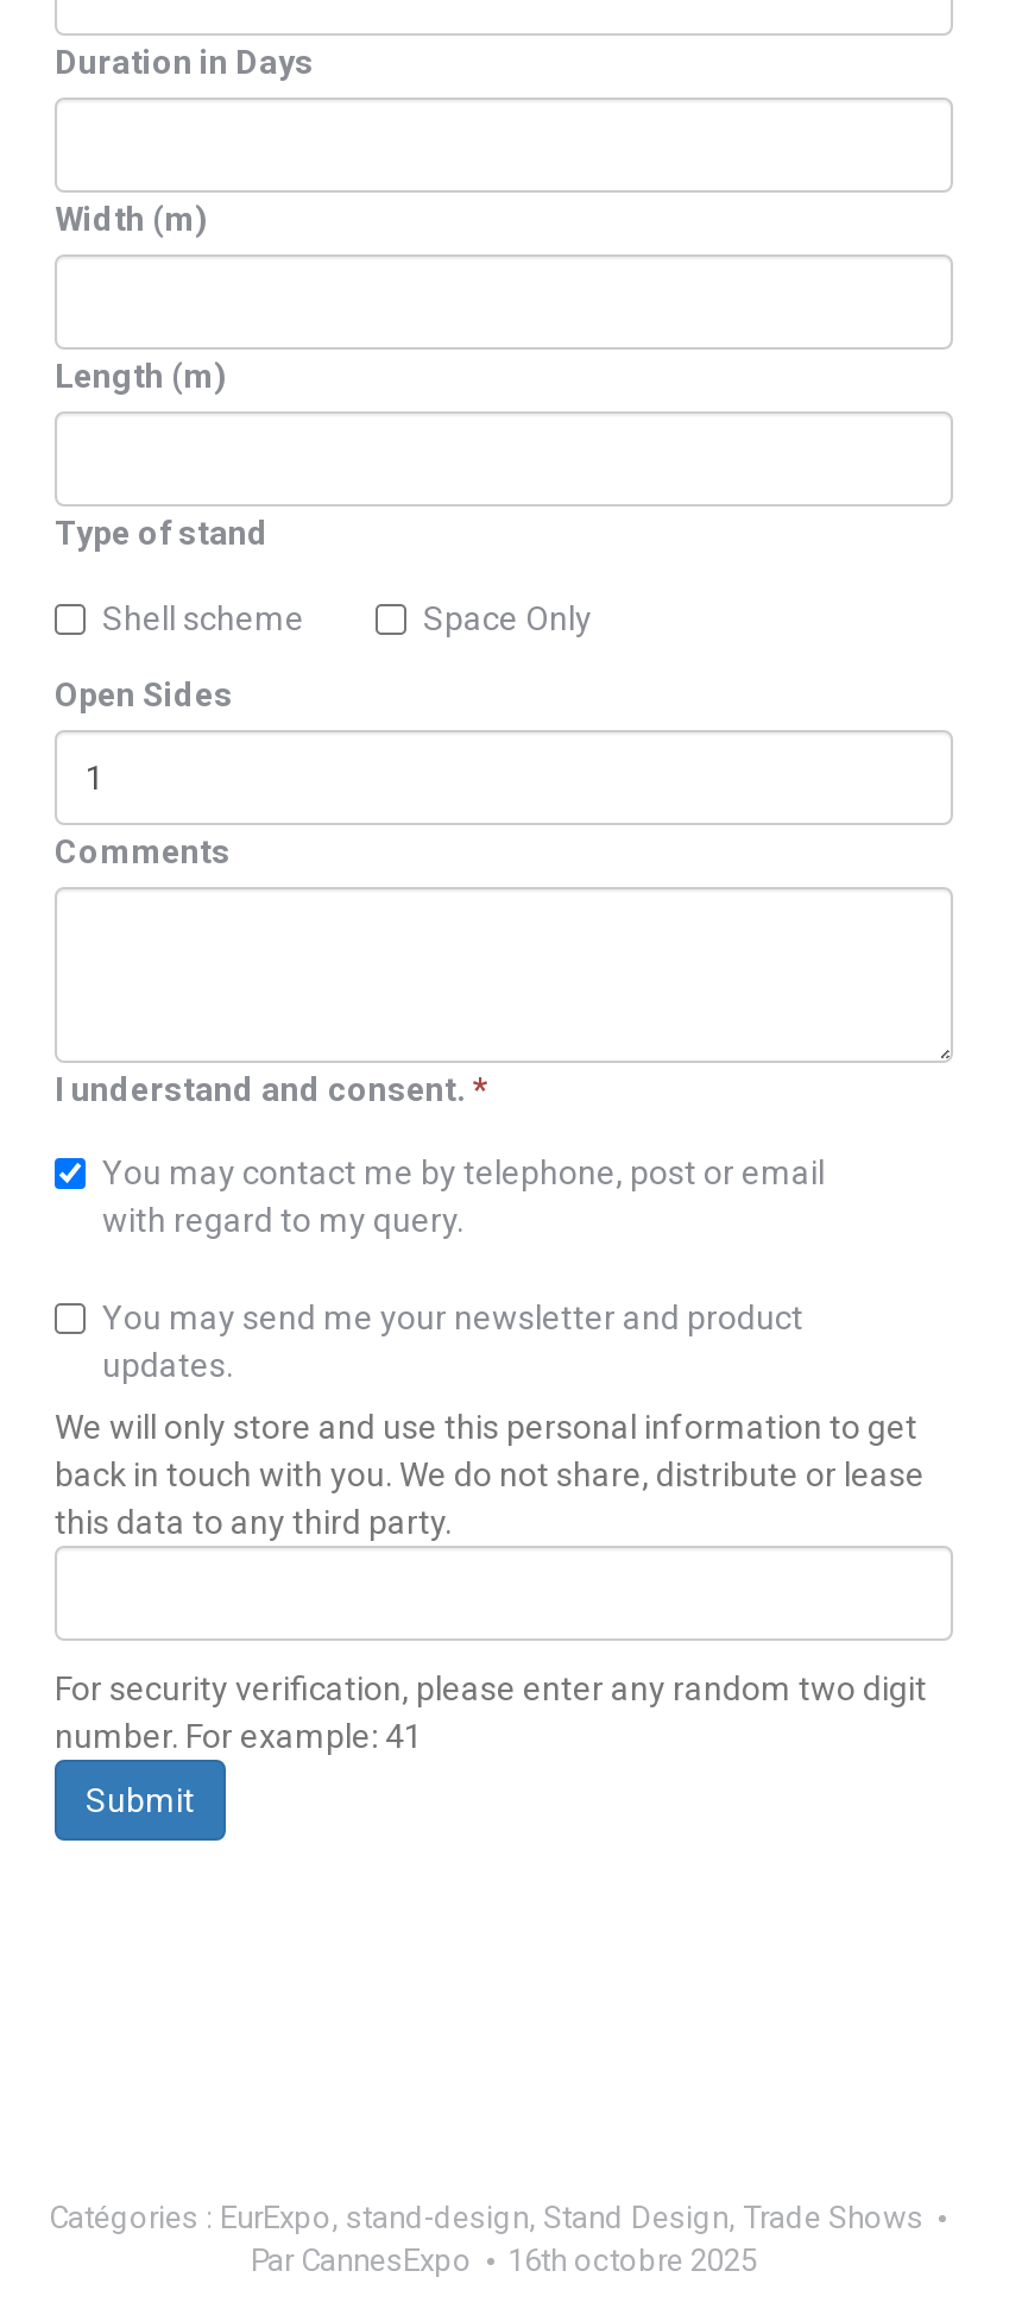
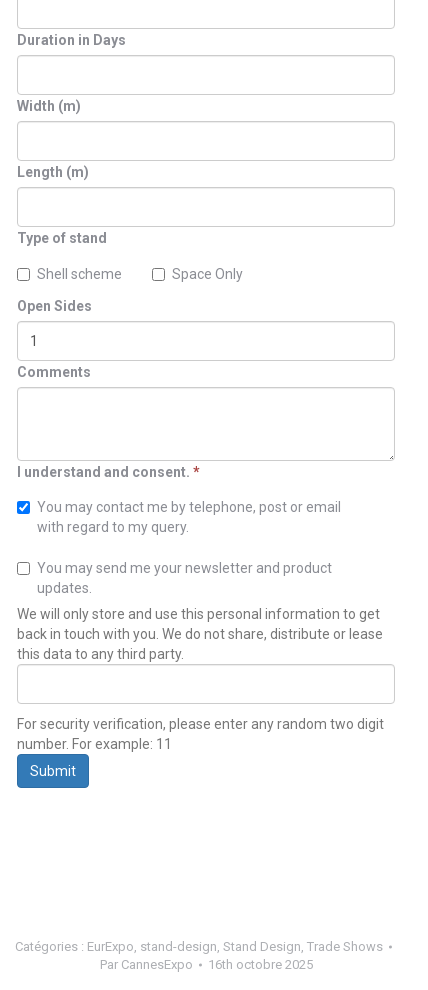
- number. For example: 41
+ number. For example: 11
